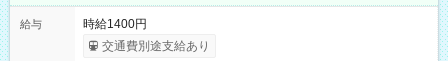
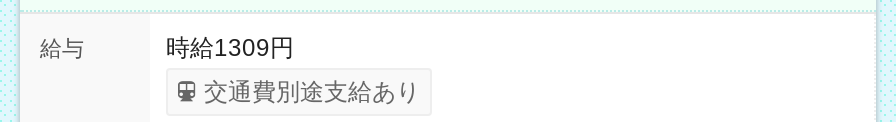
- 時給1400円
+ 時給1309円
